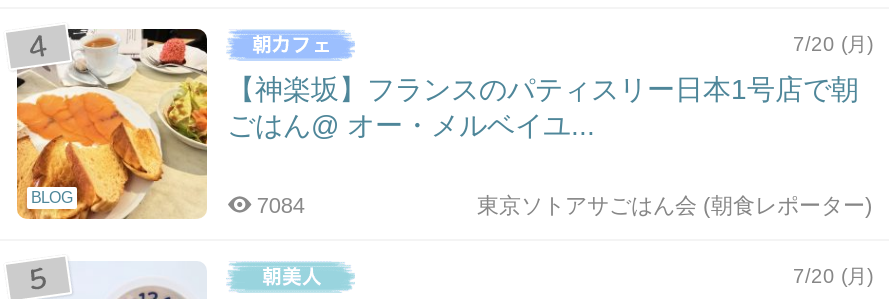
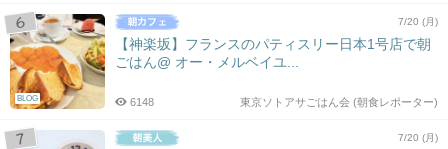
- 7084
+ 6148
